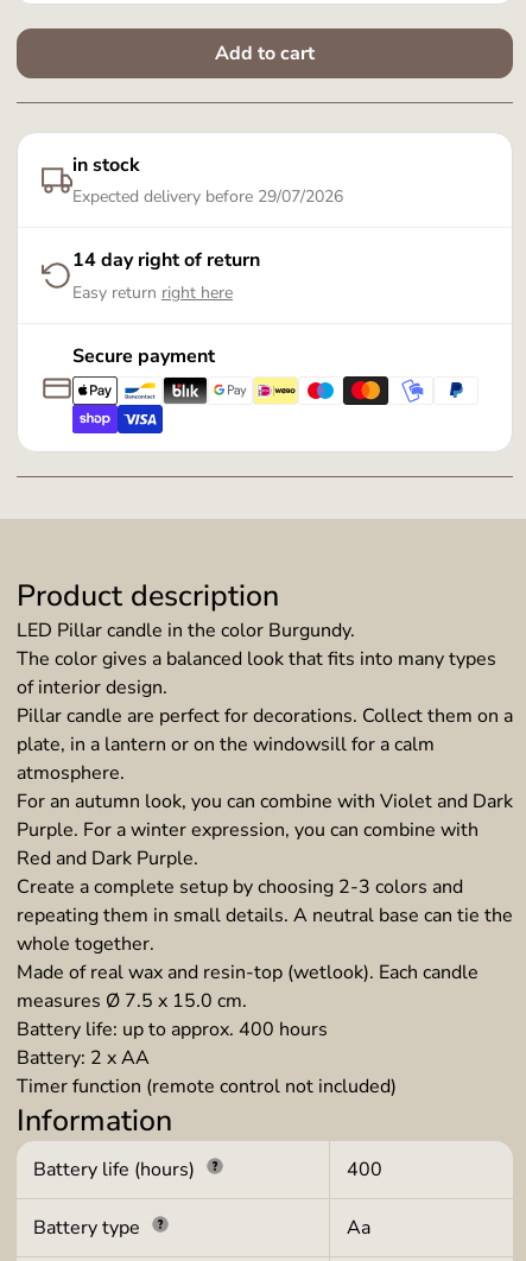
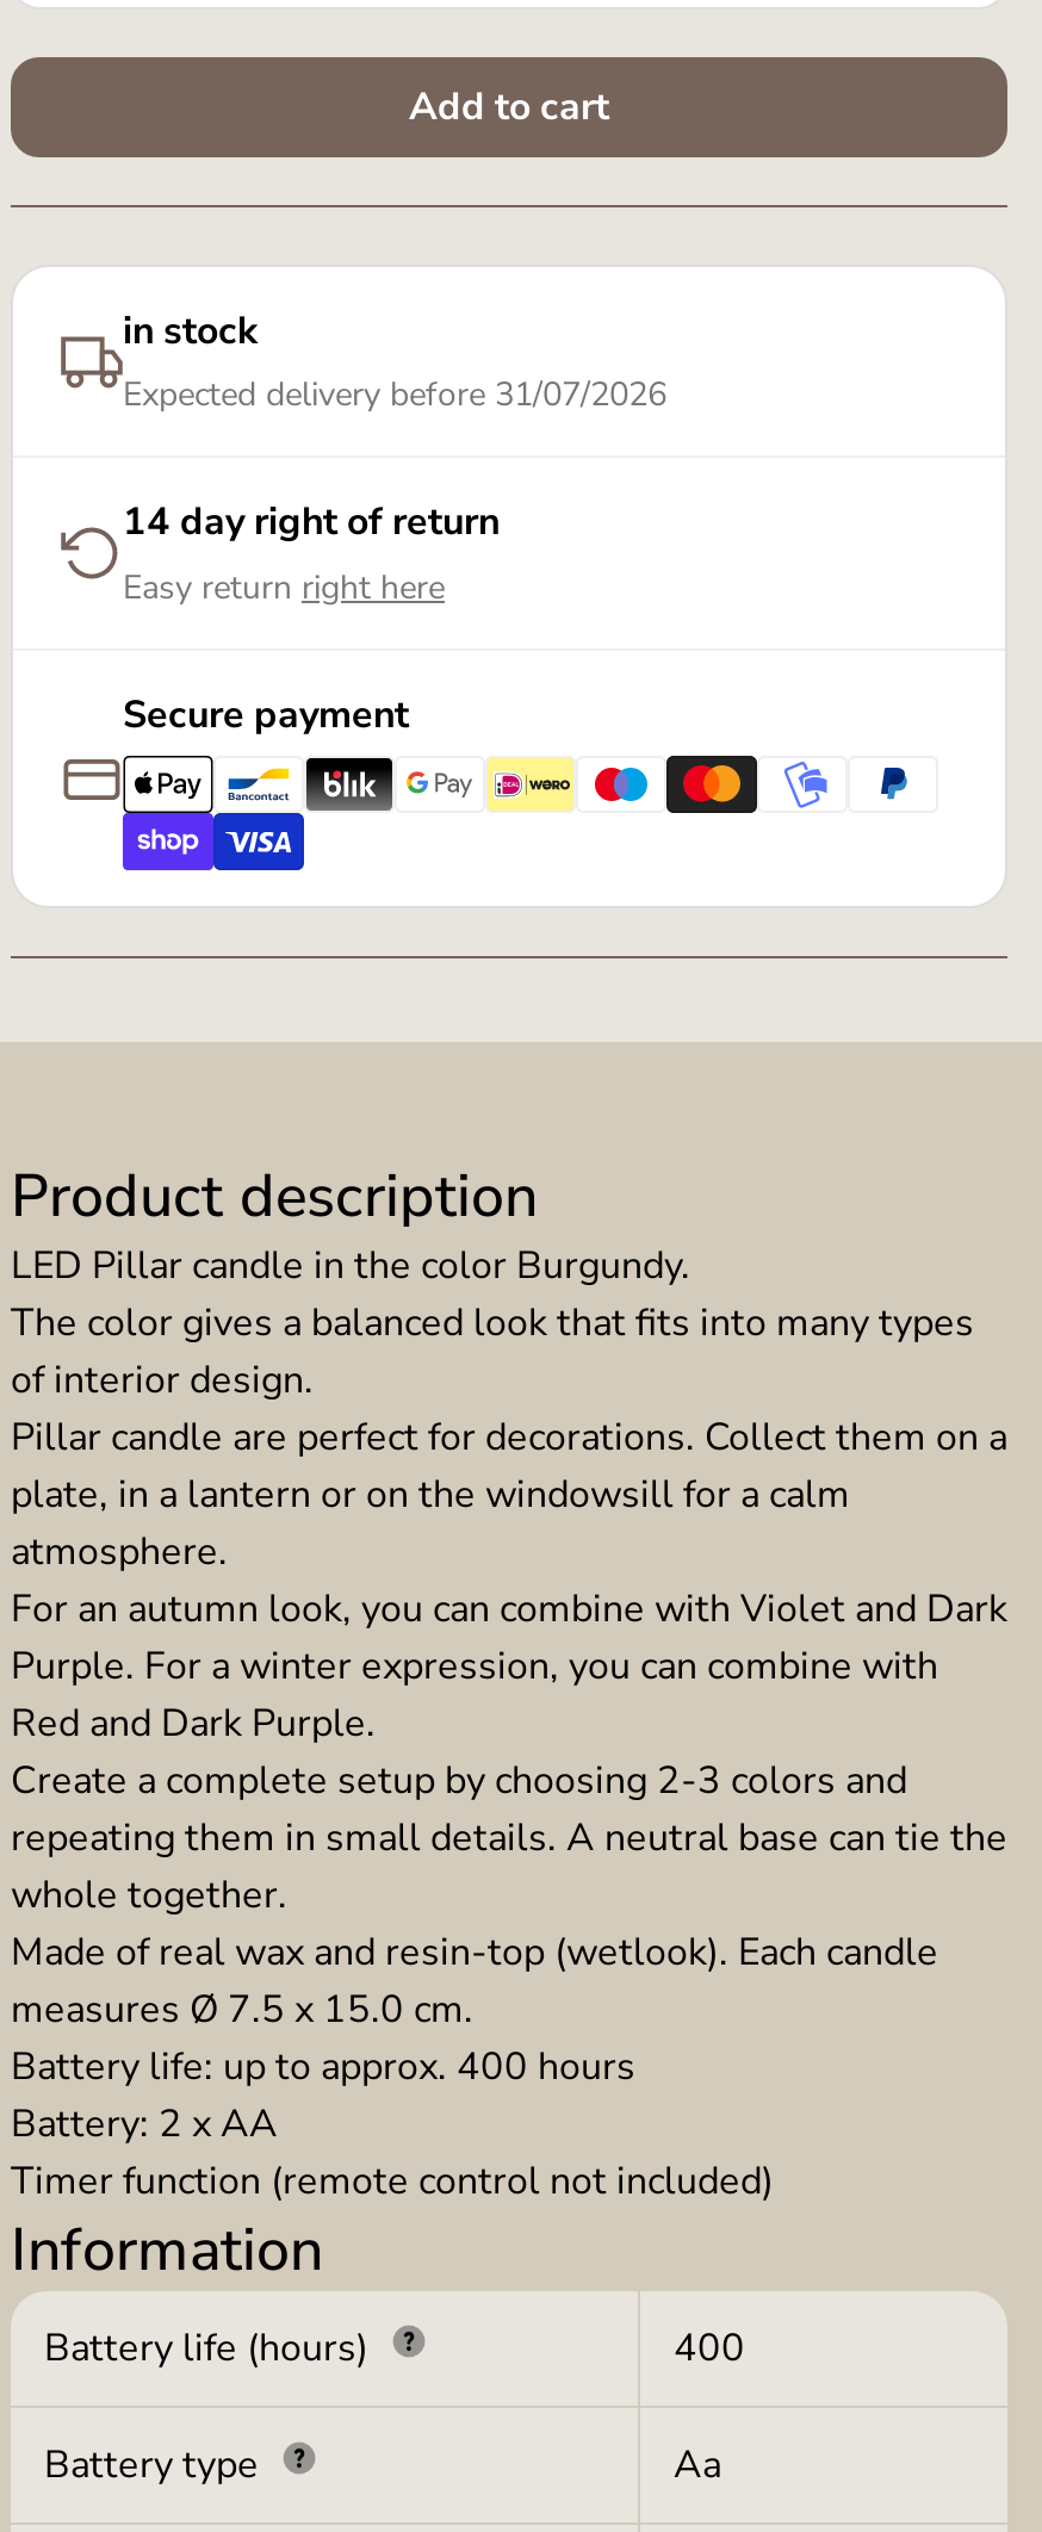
- Expected delivery before 29/07/2026
+ Expected delivery before 31/07/2026
